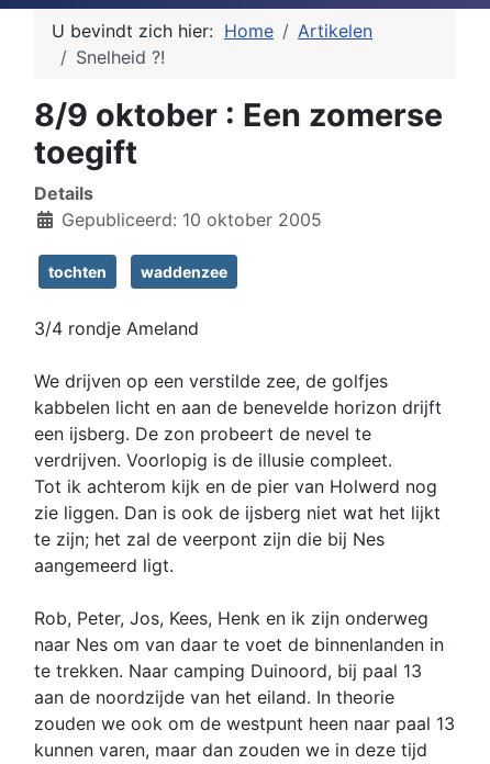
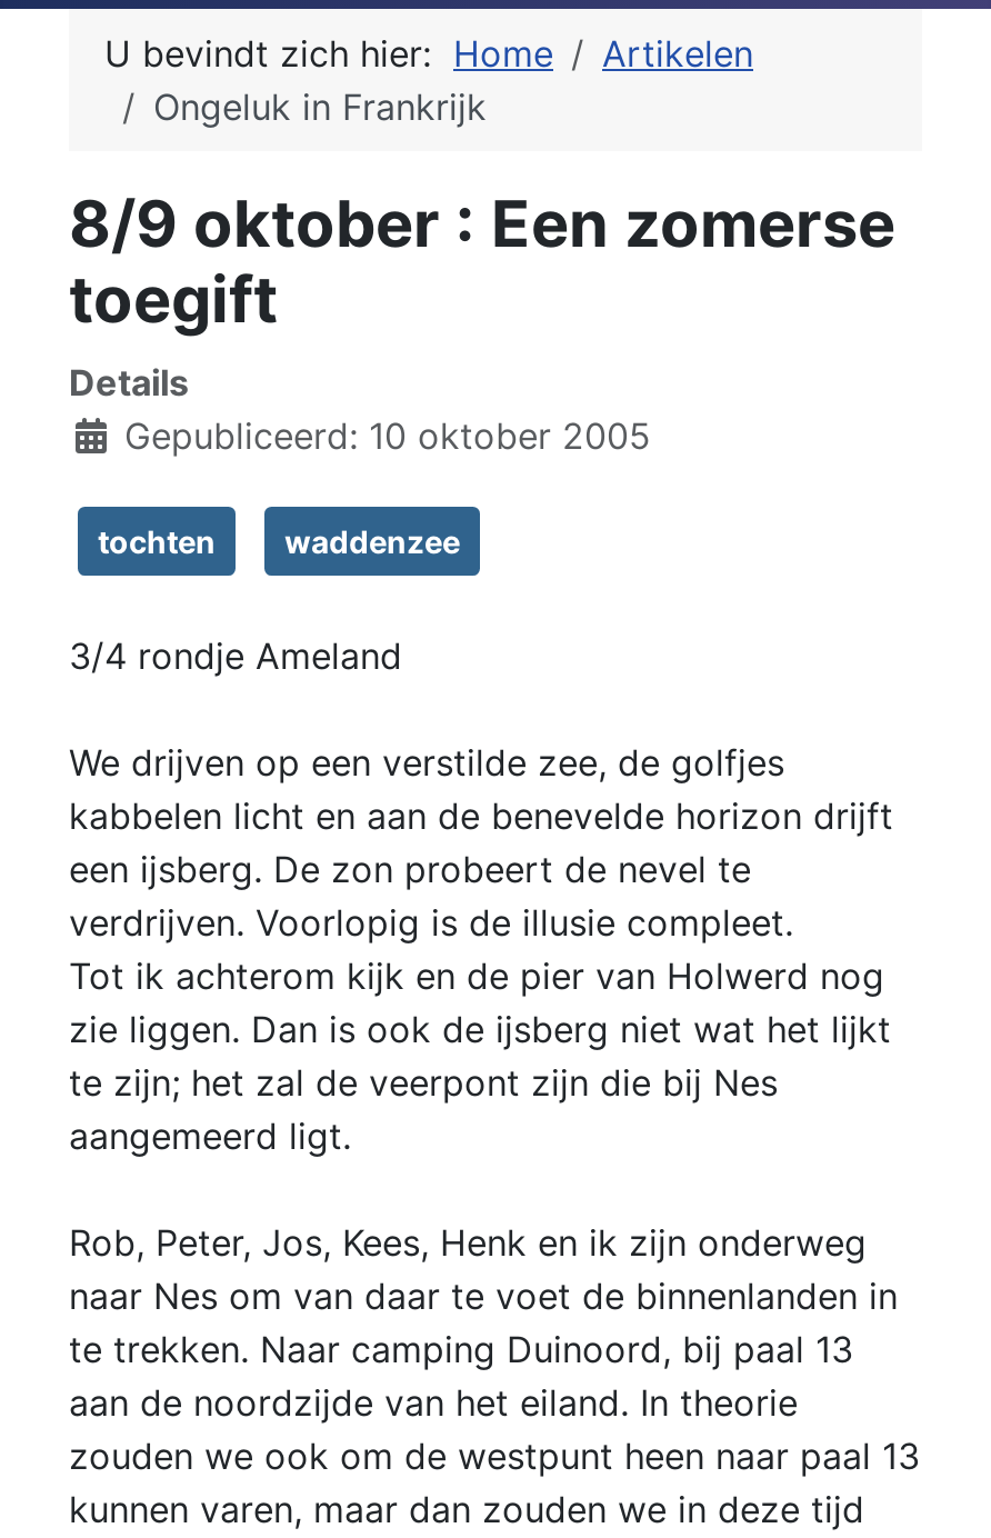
- Snelheid ?!
+ Ongeluk in Frankrijk
